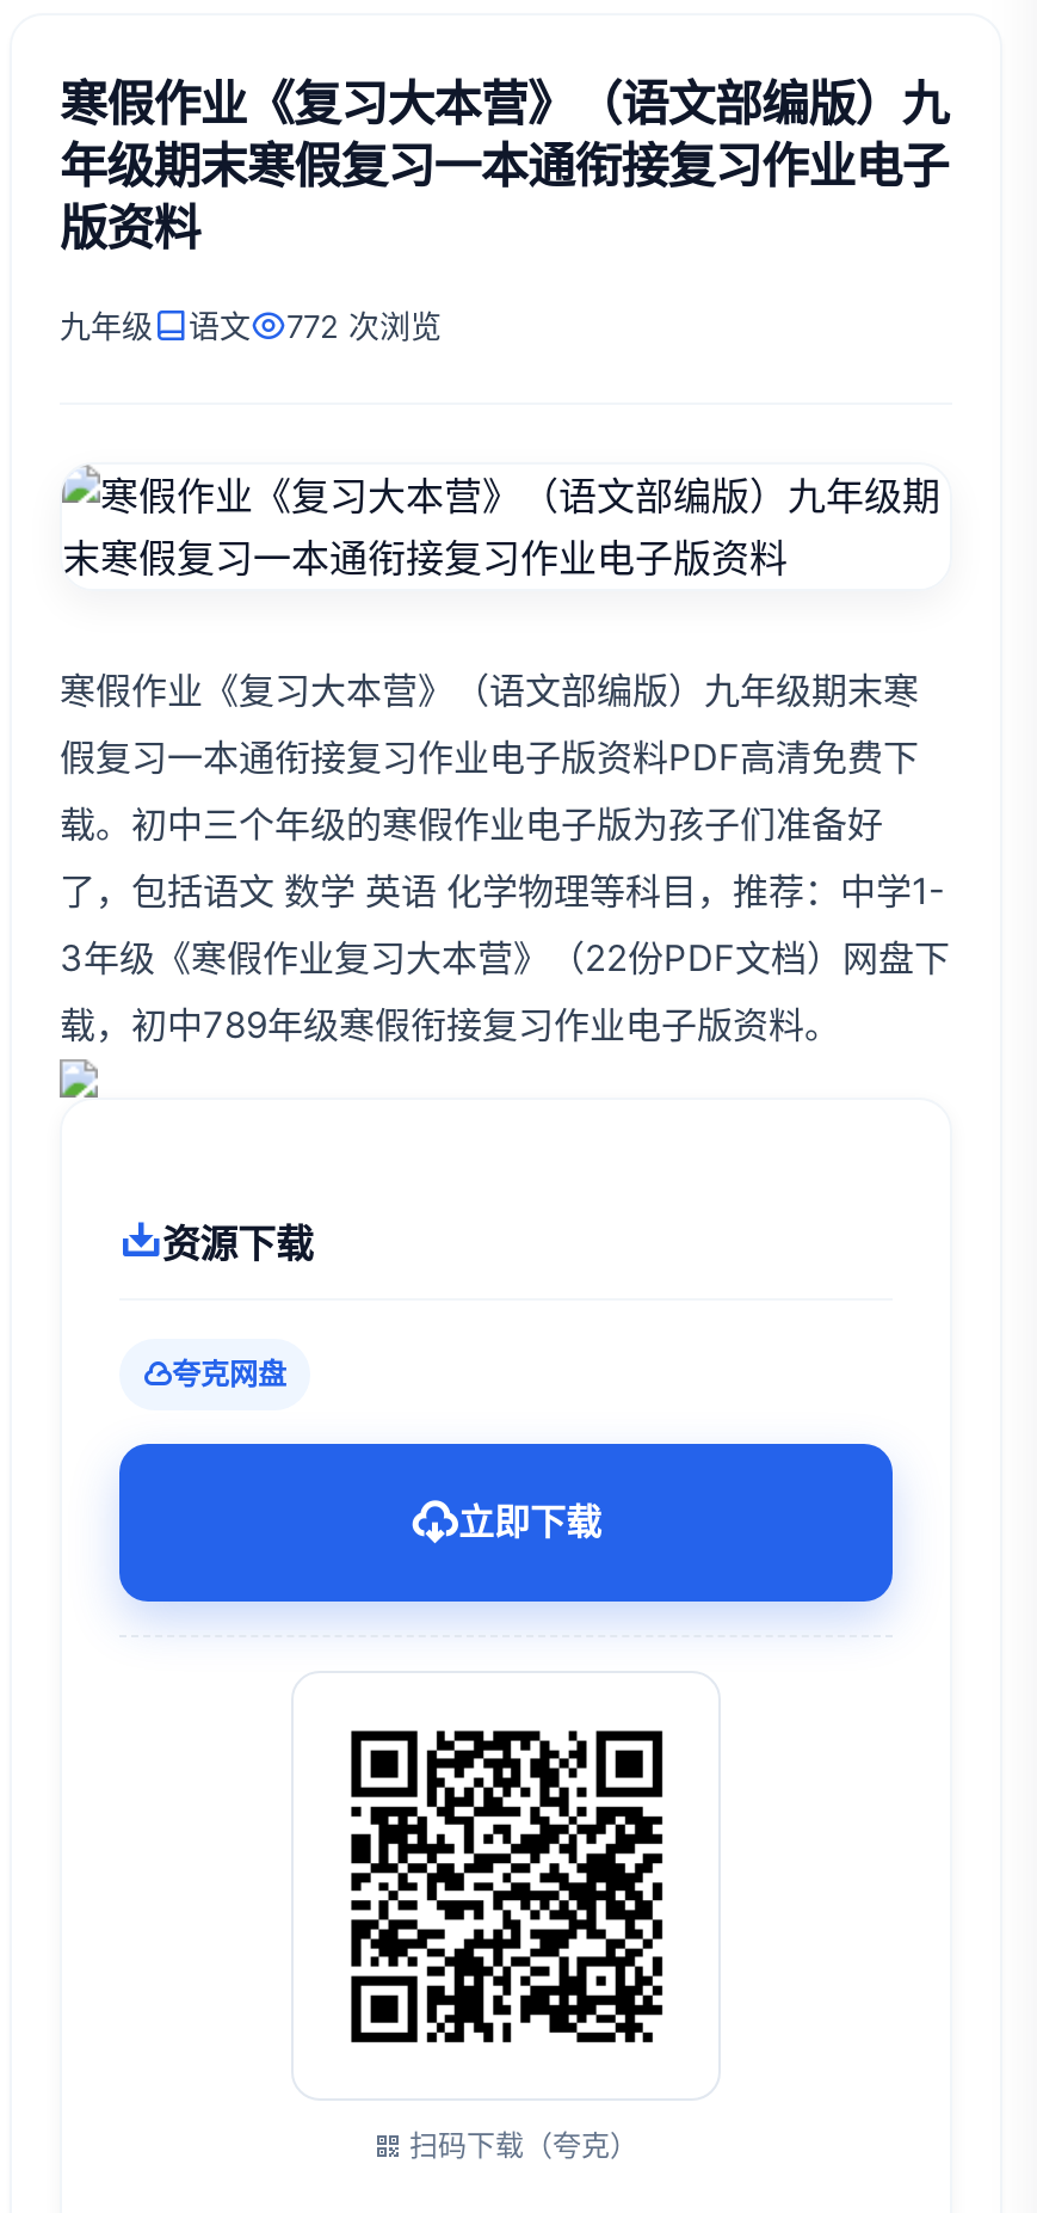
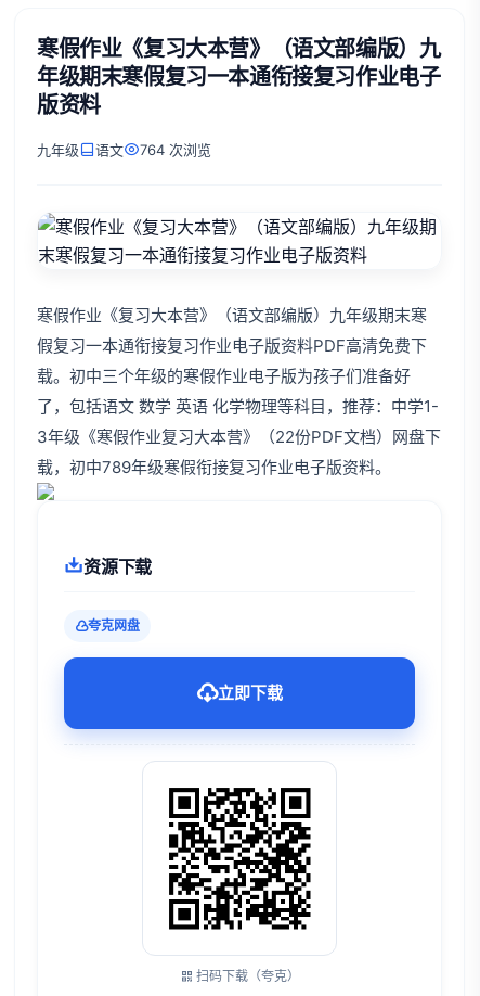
- 九年级 语文 772 次浏览
+ 九年级 语文 764 次浏览
